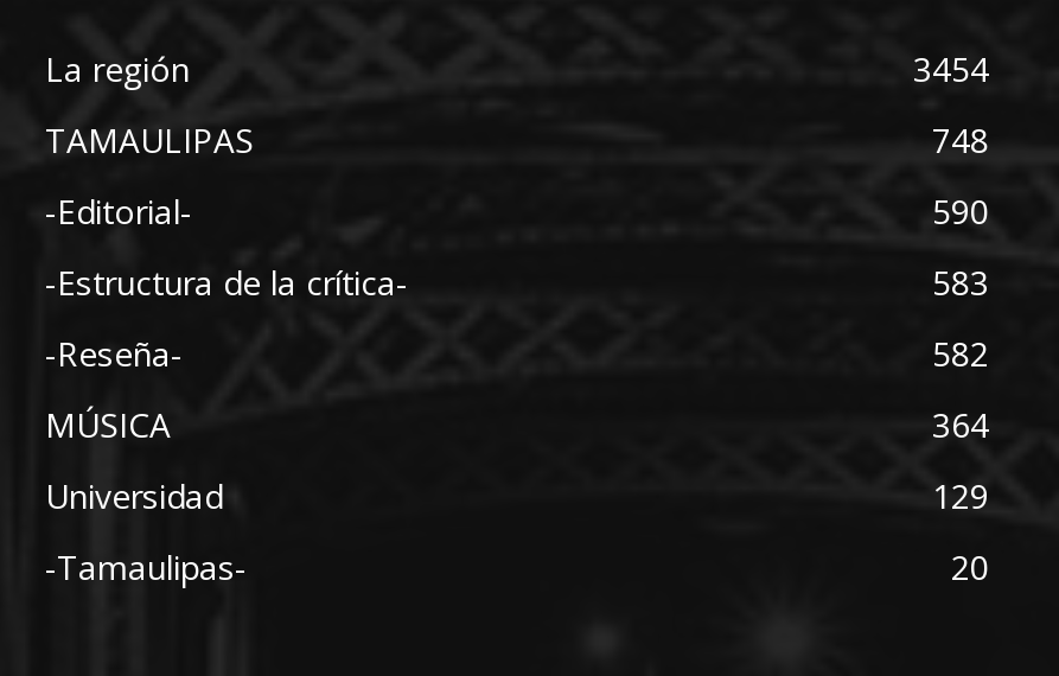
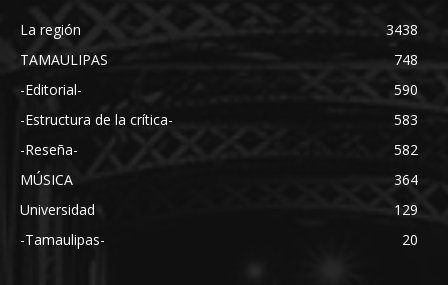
- 3454
+ 3438
